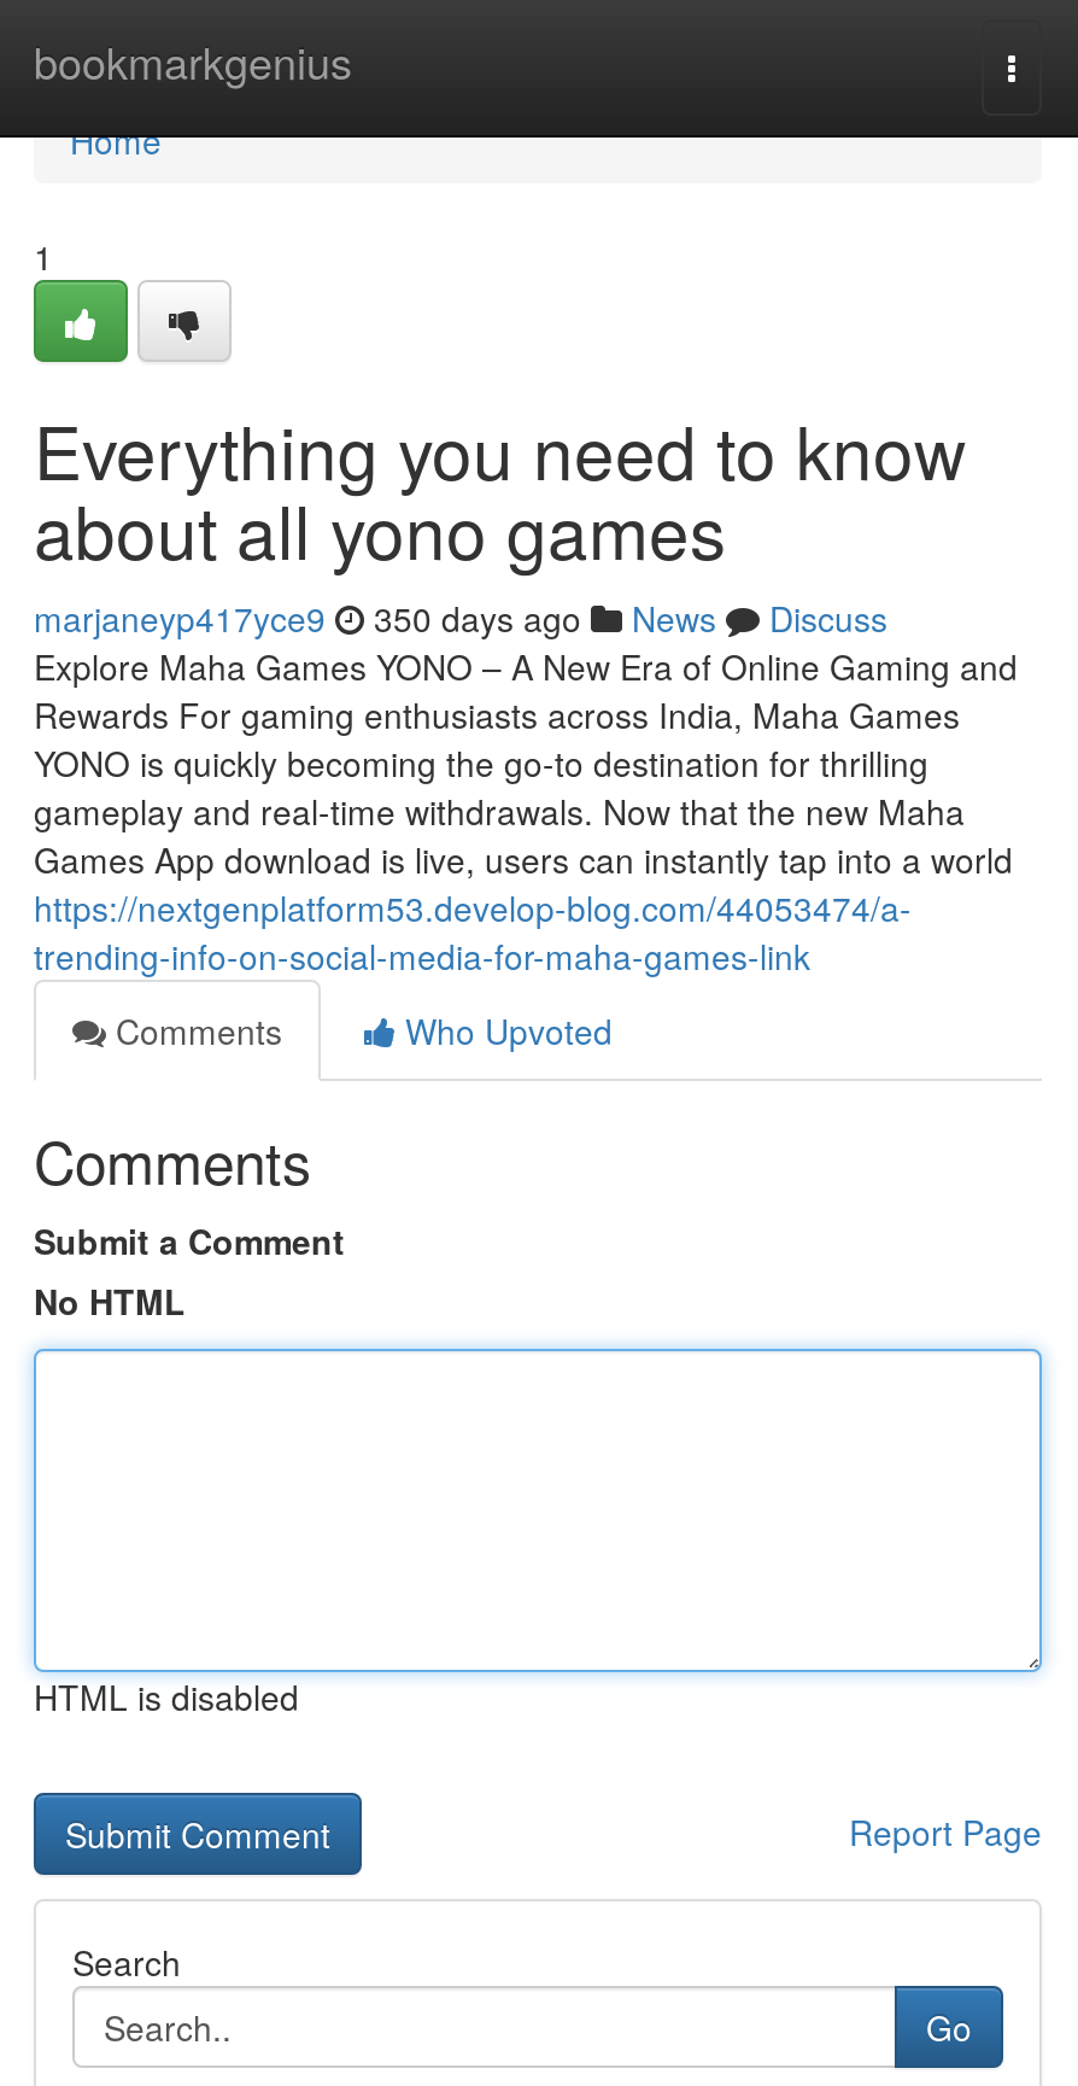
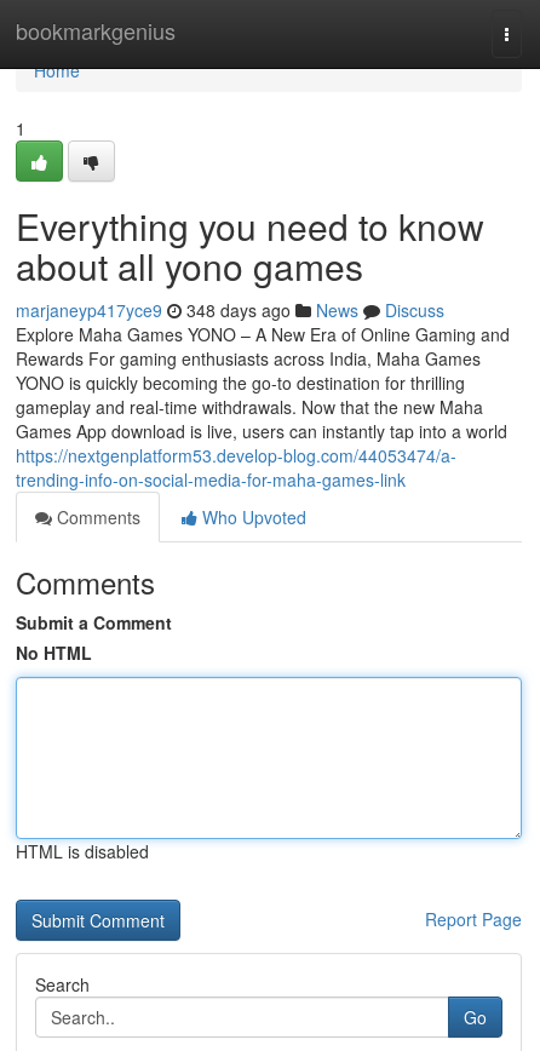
- marjaneyp417yce9 350 days ago News Discuss
+ marjaneyp417yce9 348 days ago News Discuss
